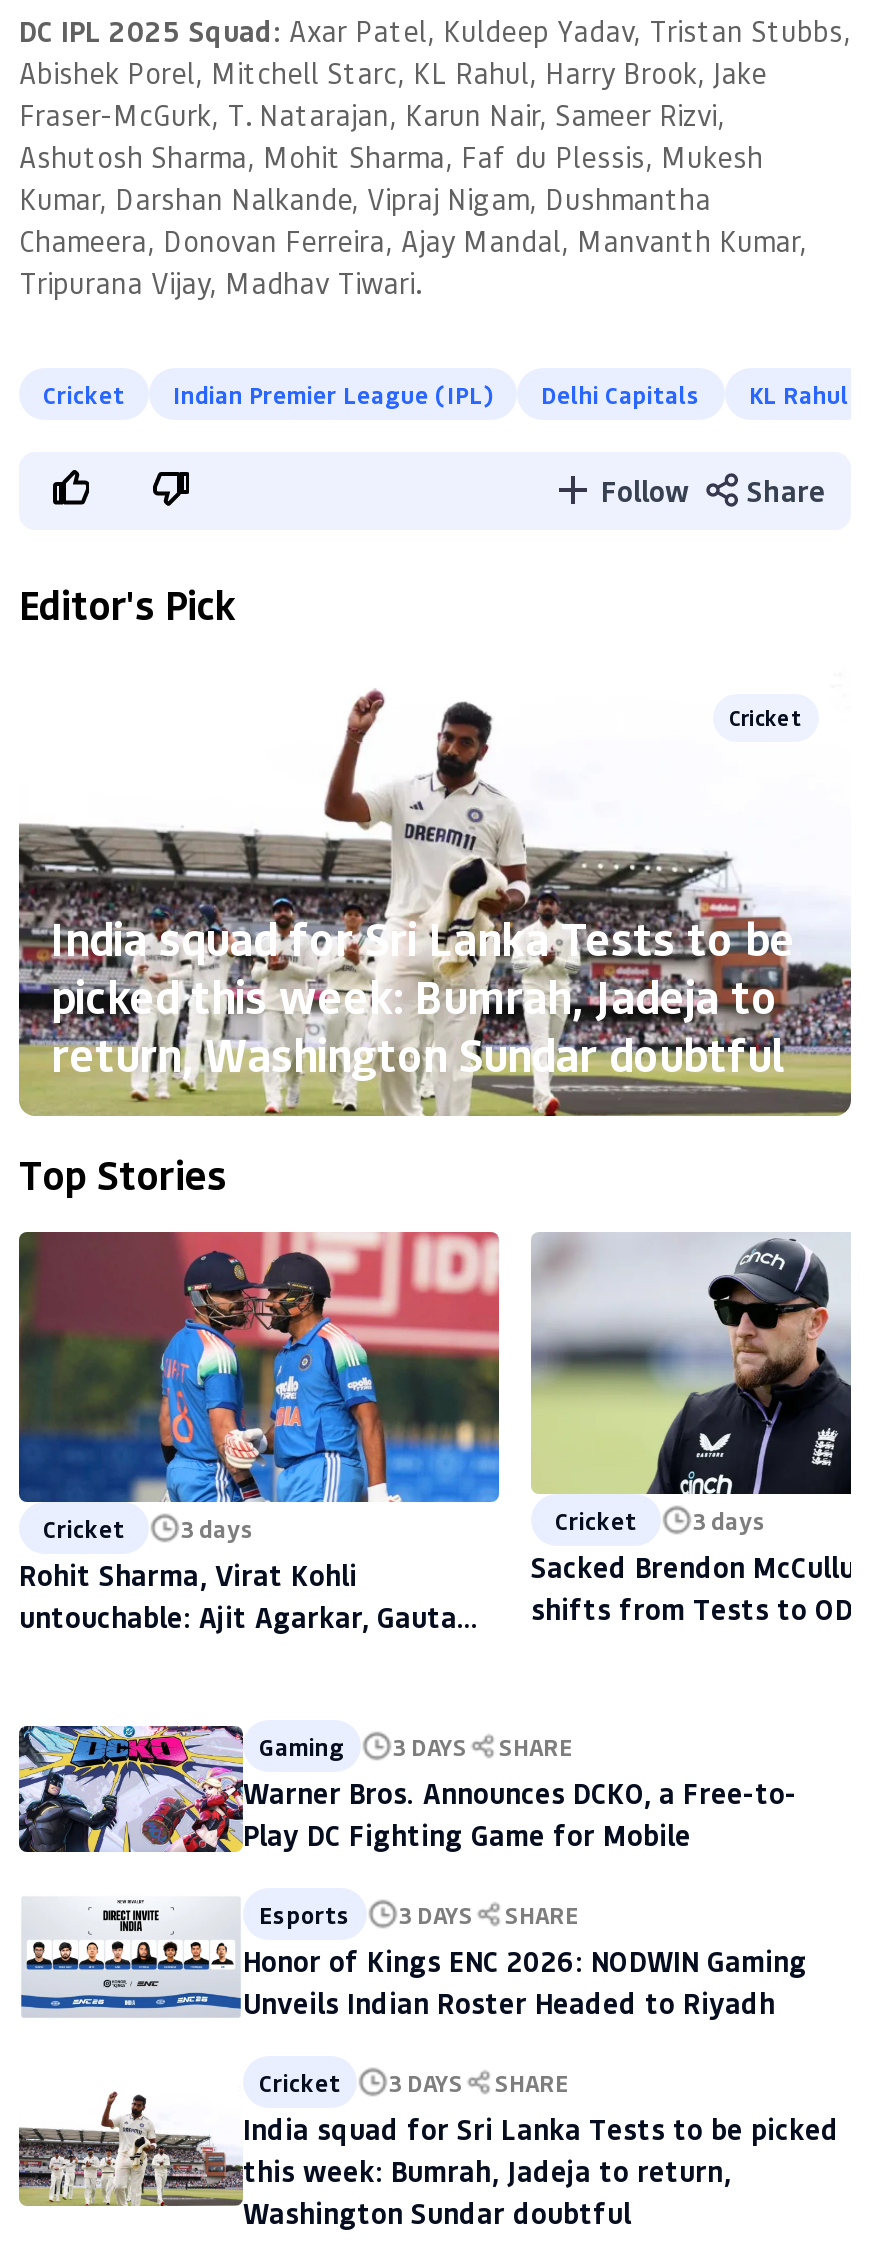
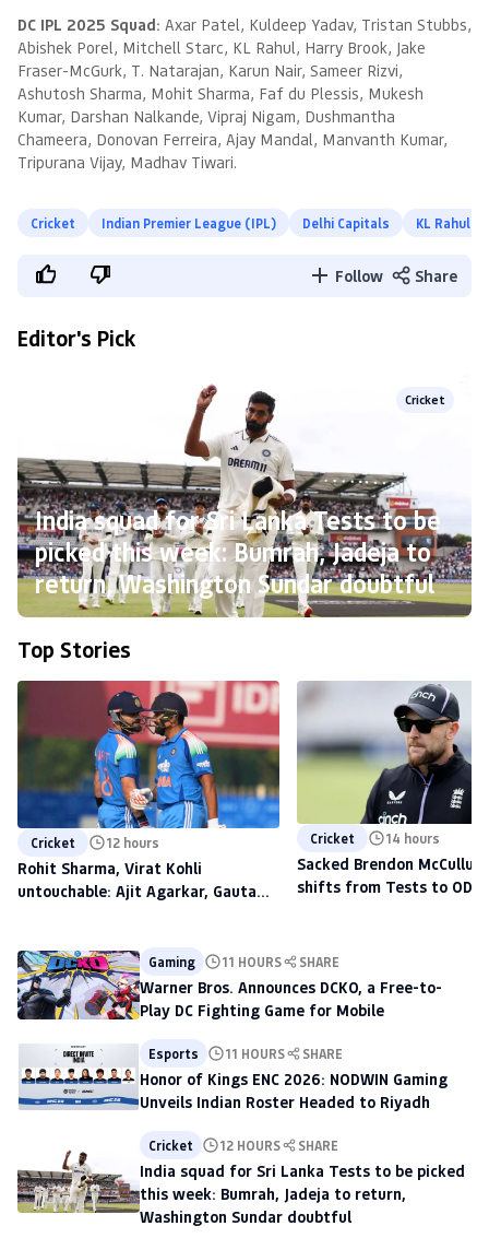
- Cricket 3 days
+ Cricket 12 hours

- Cricket 3 days
+ Cricket 14 hours

- Gaming 3 DAYS SHARE
+ Gaming 11 HOURS SHARE

- Esports 3 DAYS SHARE
+ Esports 11 HOURS SHARE

- Cricket 3 DAYS SHARE
+ Cricket 12 HOURS SHARE
